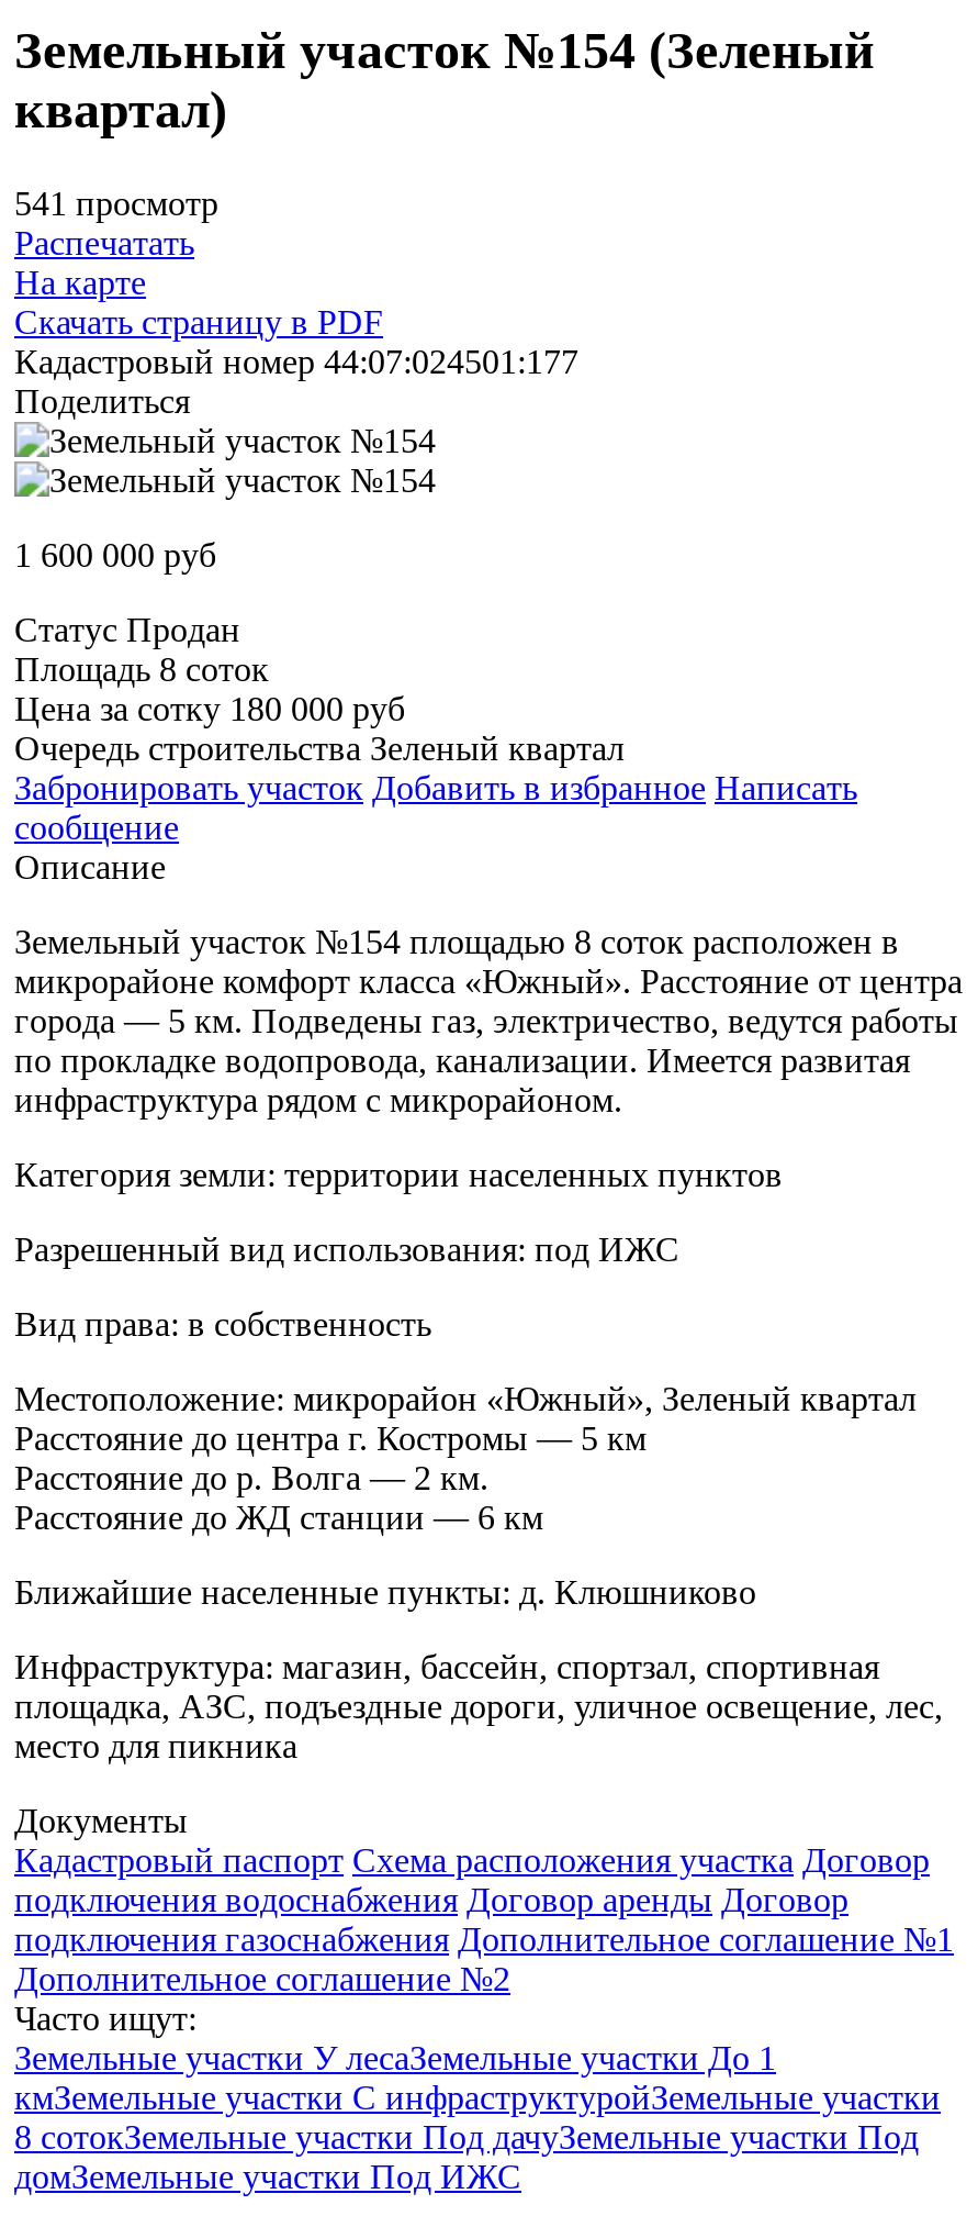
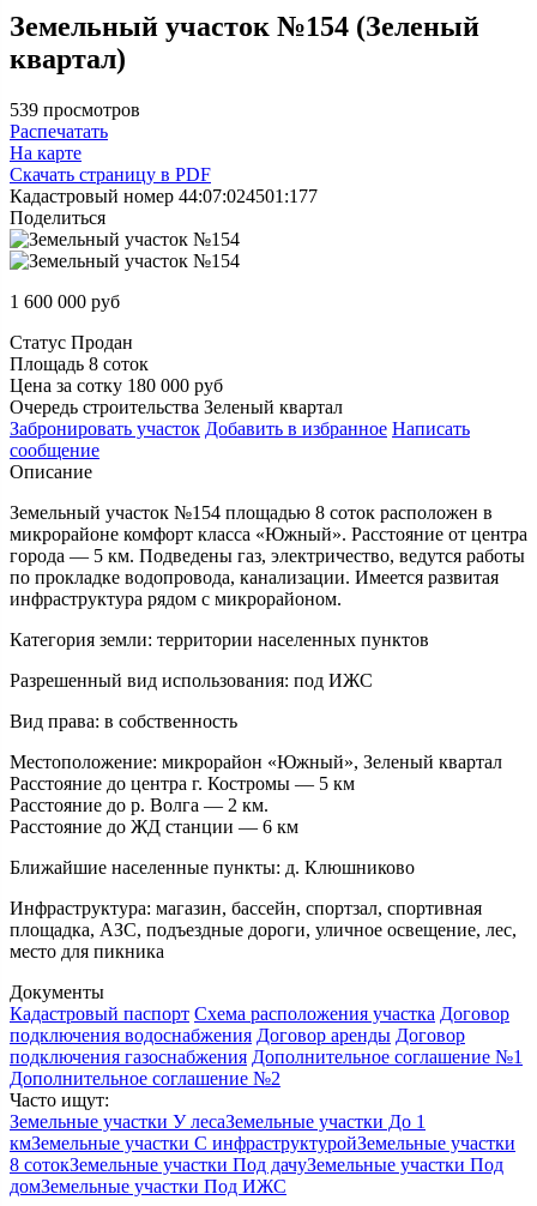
- 541 просмотр
+ 539 просмотров
